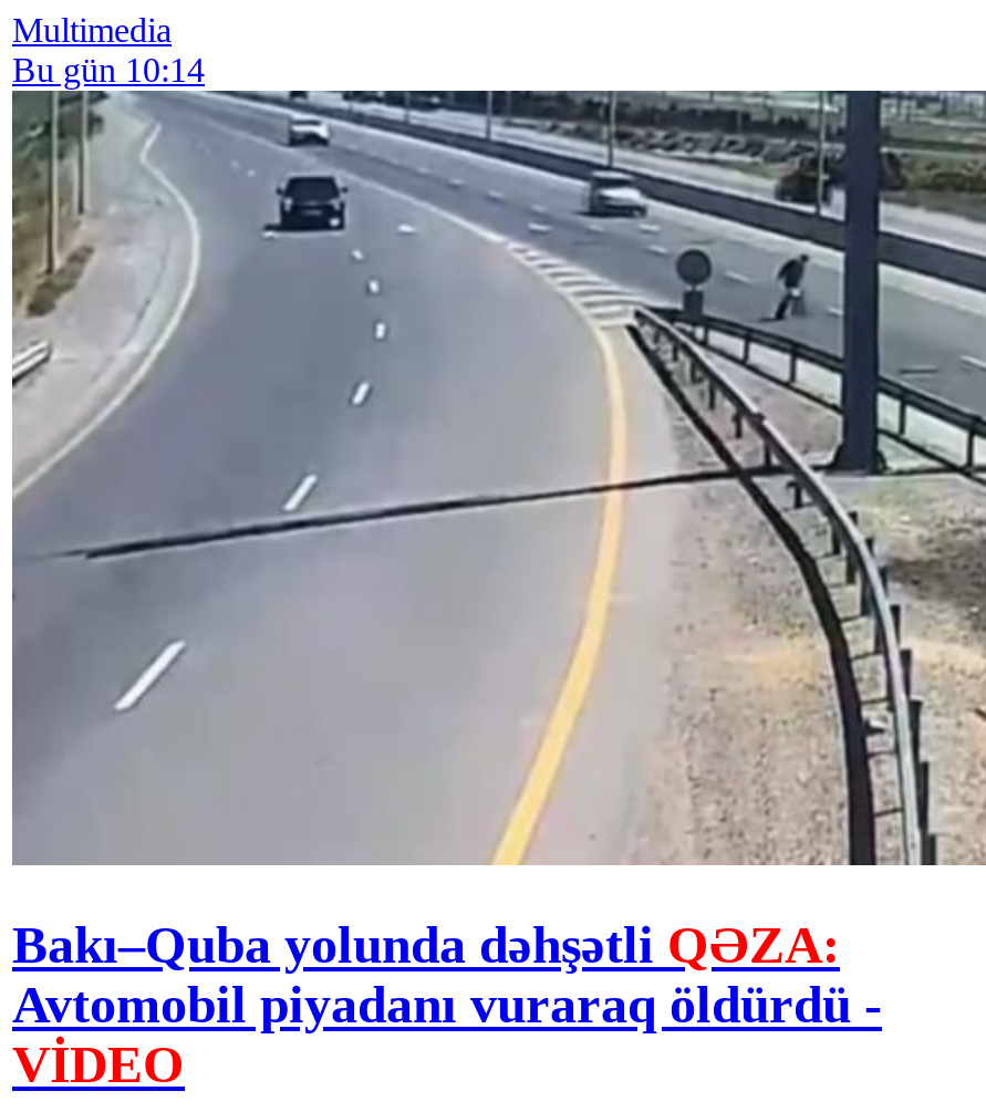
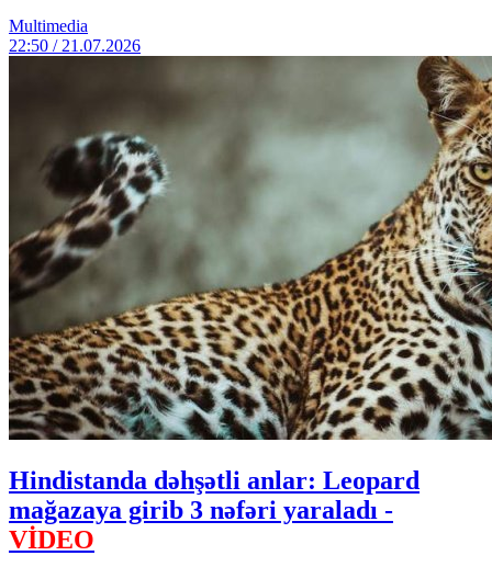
- Bu gün 10:14
+ 22:50 / 21.07.2026

- [image]
- Bakı–Quba yolunda dəhşətli QƏZA:
- Avtomobil piyadanı vuraraq öldürdü -
+ [image]
+ Hindistanda dəhşətli anlar: Leopard
+ mağazaya girib 3 nəfəri yaraladı -
